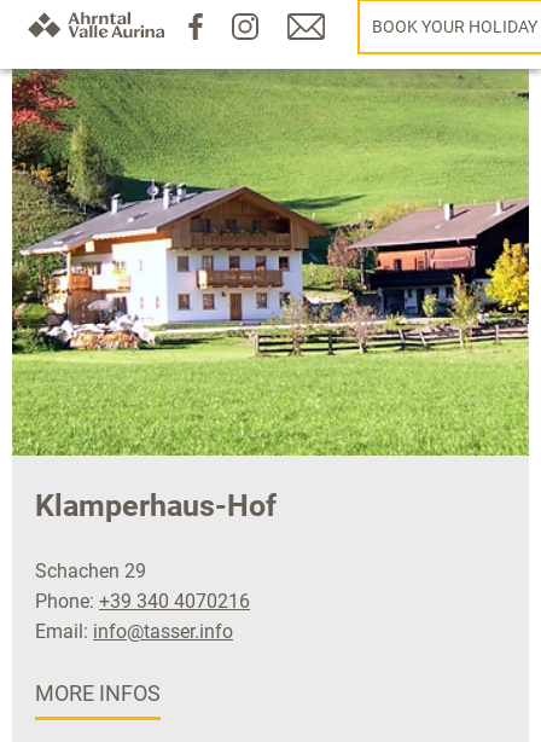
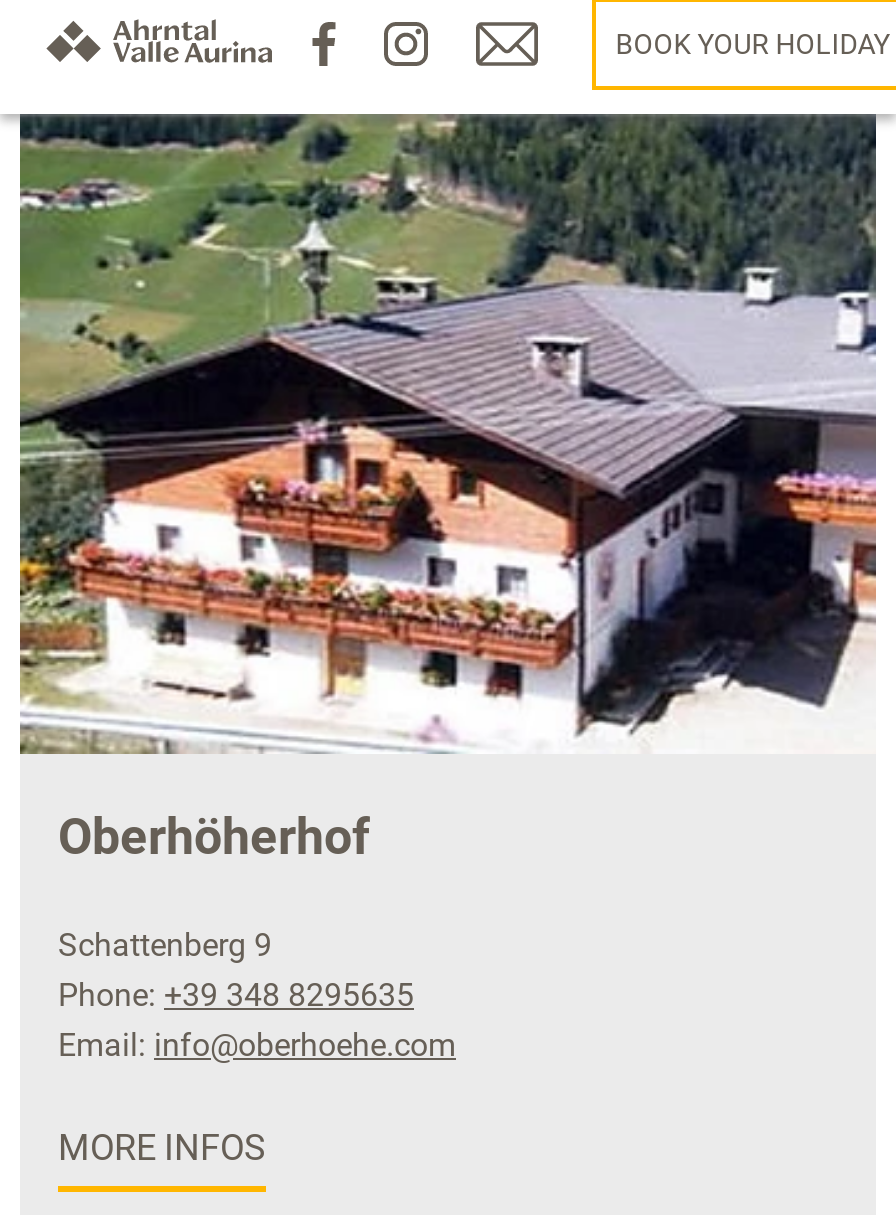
- [image]
- Klamperhaus-Hof
+ [image]
+ Oberhöherhof

- Schachen 29
- Phone: +39 340 4070216
- Email: info@tasser.info
+ Schattenberg 9
+ Phone: +39 348 8295635
+ Email: info@oberhoehe.com
